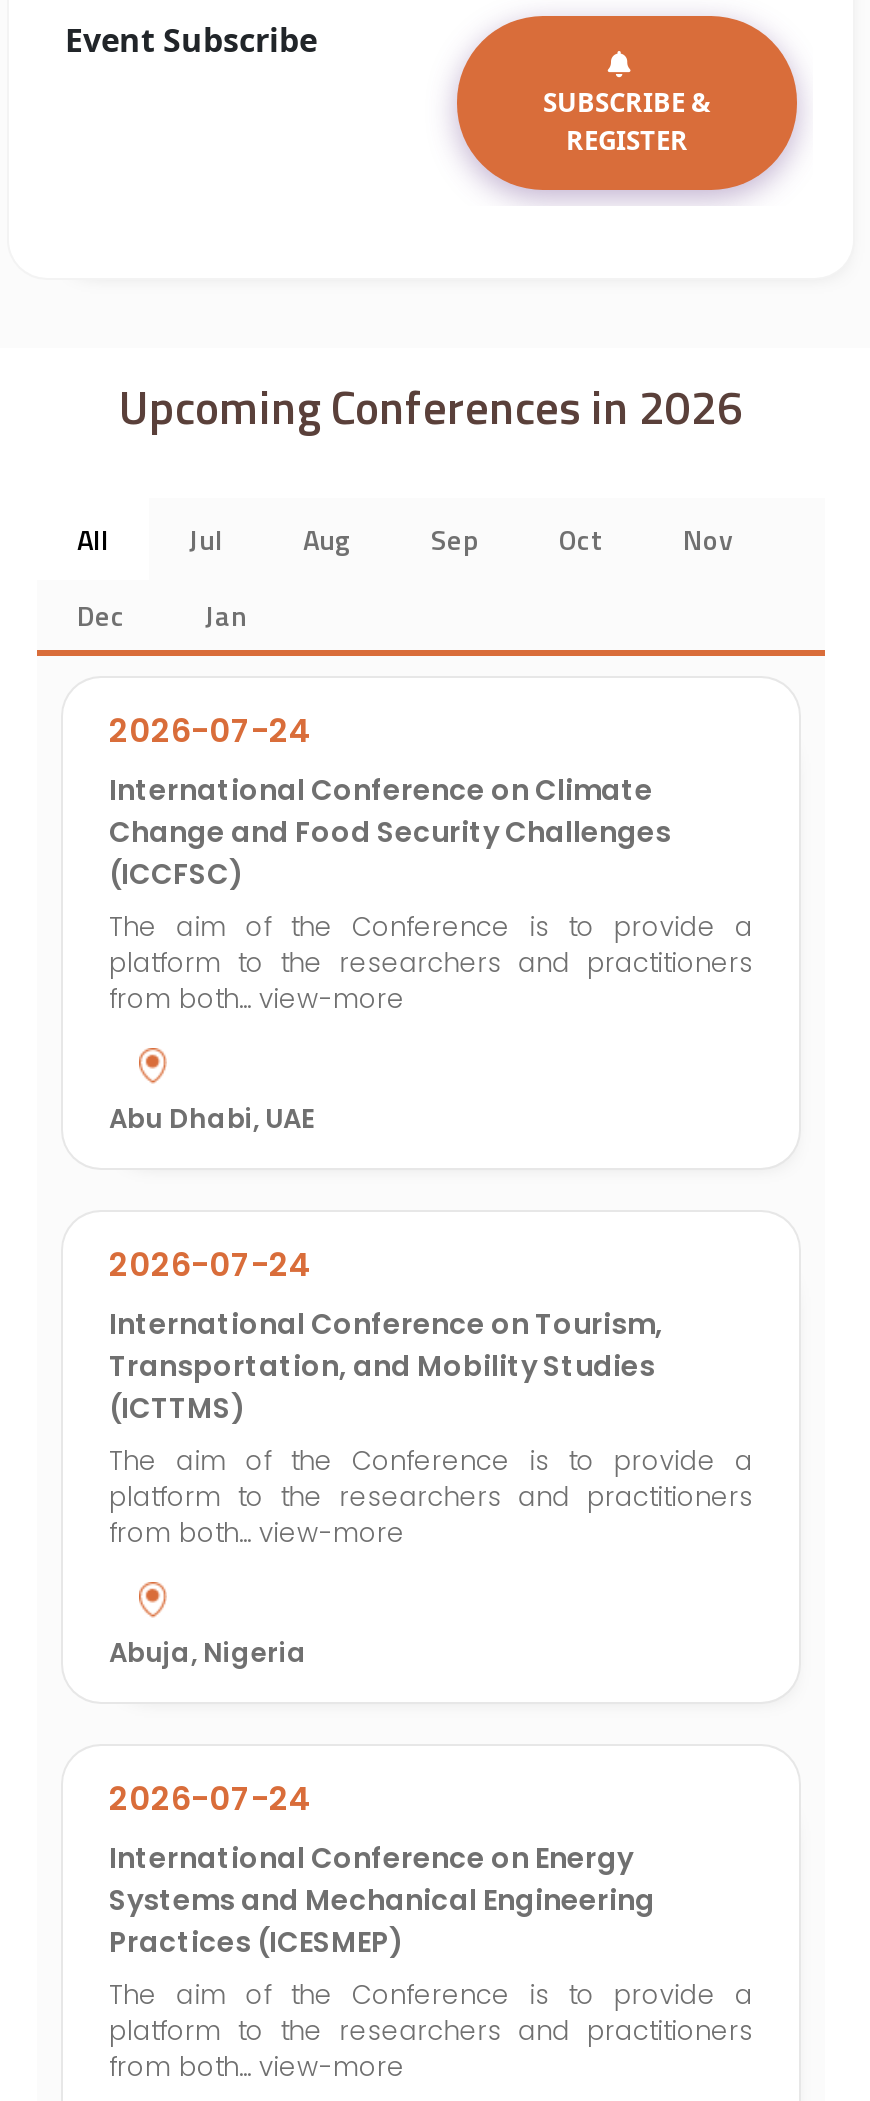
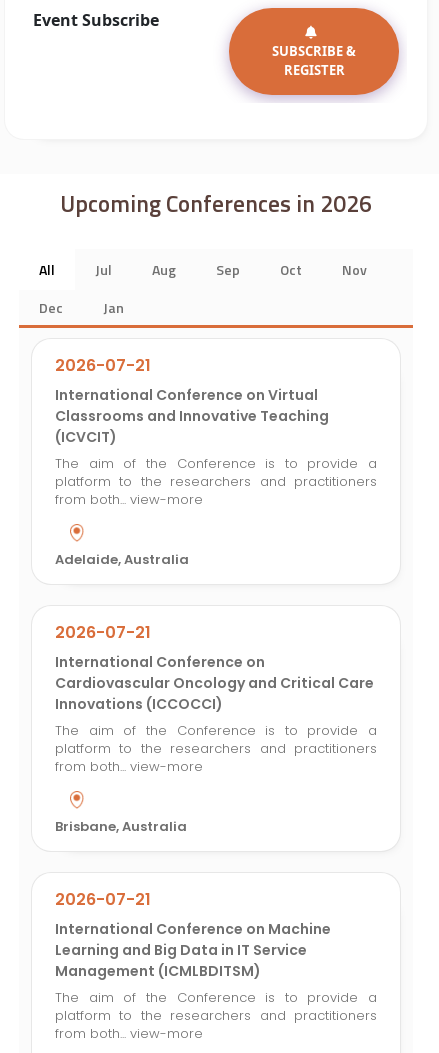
- 2026-07-24
- International Conference on Climate
- Change and Food Security Challenges
- (ICCFSC)
+ 2026-07-21
+ International Conference on Virtual
+ Classrooms and Innovative Teaching
+ (ICVCIT)

- Abu Dhabi, UAE
+ Adelaide, Australia

- 2026-07-24
- International Conference on Tourism,
- Transportation, and Mobility Studies
- (ICTTMS)
+ 2026-07-21
+ International Conference on
+ Cardiovascular Oncology and Critical Care
+ Innovations (ICCOCCI)

- Abuja, Nigeria
+ Brisbane, Australia

- 2026-07-24
- International Conference on Energy
- Systems and Mechanical Engineering
- Practices (ICESMEP)
+ 2026-07-21
+ International Conference on Machine
+ Learning and Big Data in IT Service
+ Management (ICMLBDITSM)
